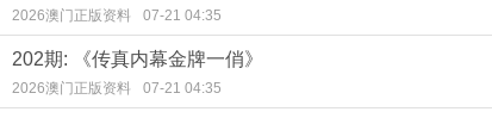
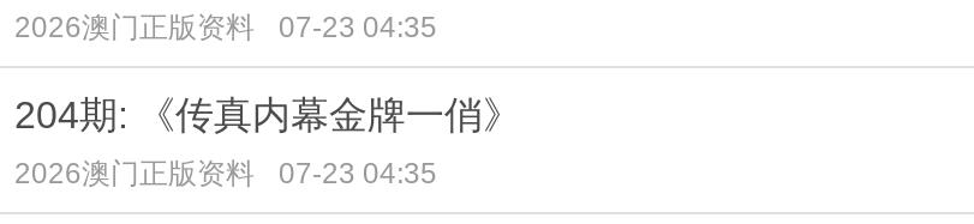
- 2026澳门正版资料 07-21 04:35
+ 2026澳门正版资料 07-23 04:35

- 202期: 《传真内幕金牌一俏》
+ 204期: 《传真内幕金牌一俏》

- 2026澳门正版资料 07-21 04:35
+ 2026澳门正版资料 07-23 04:35
